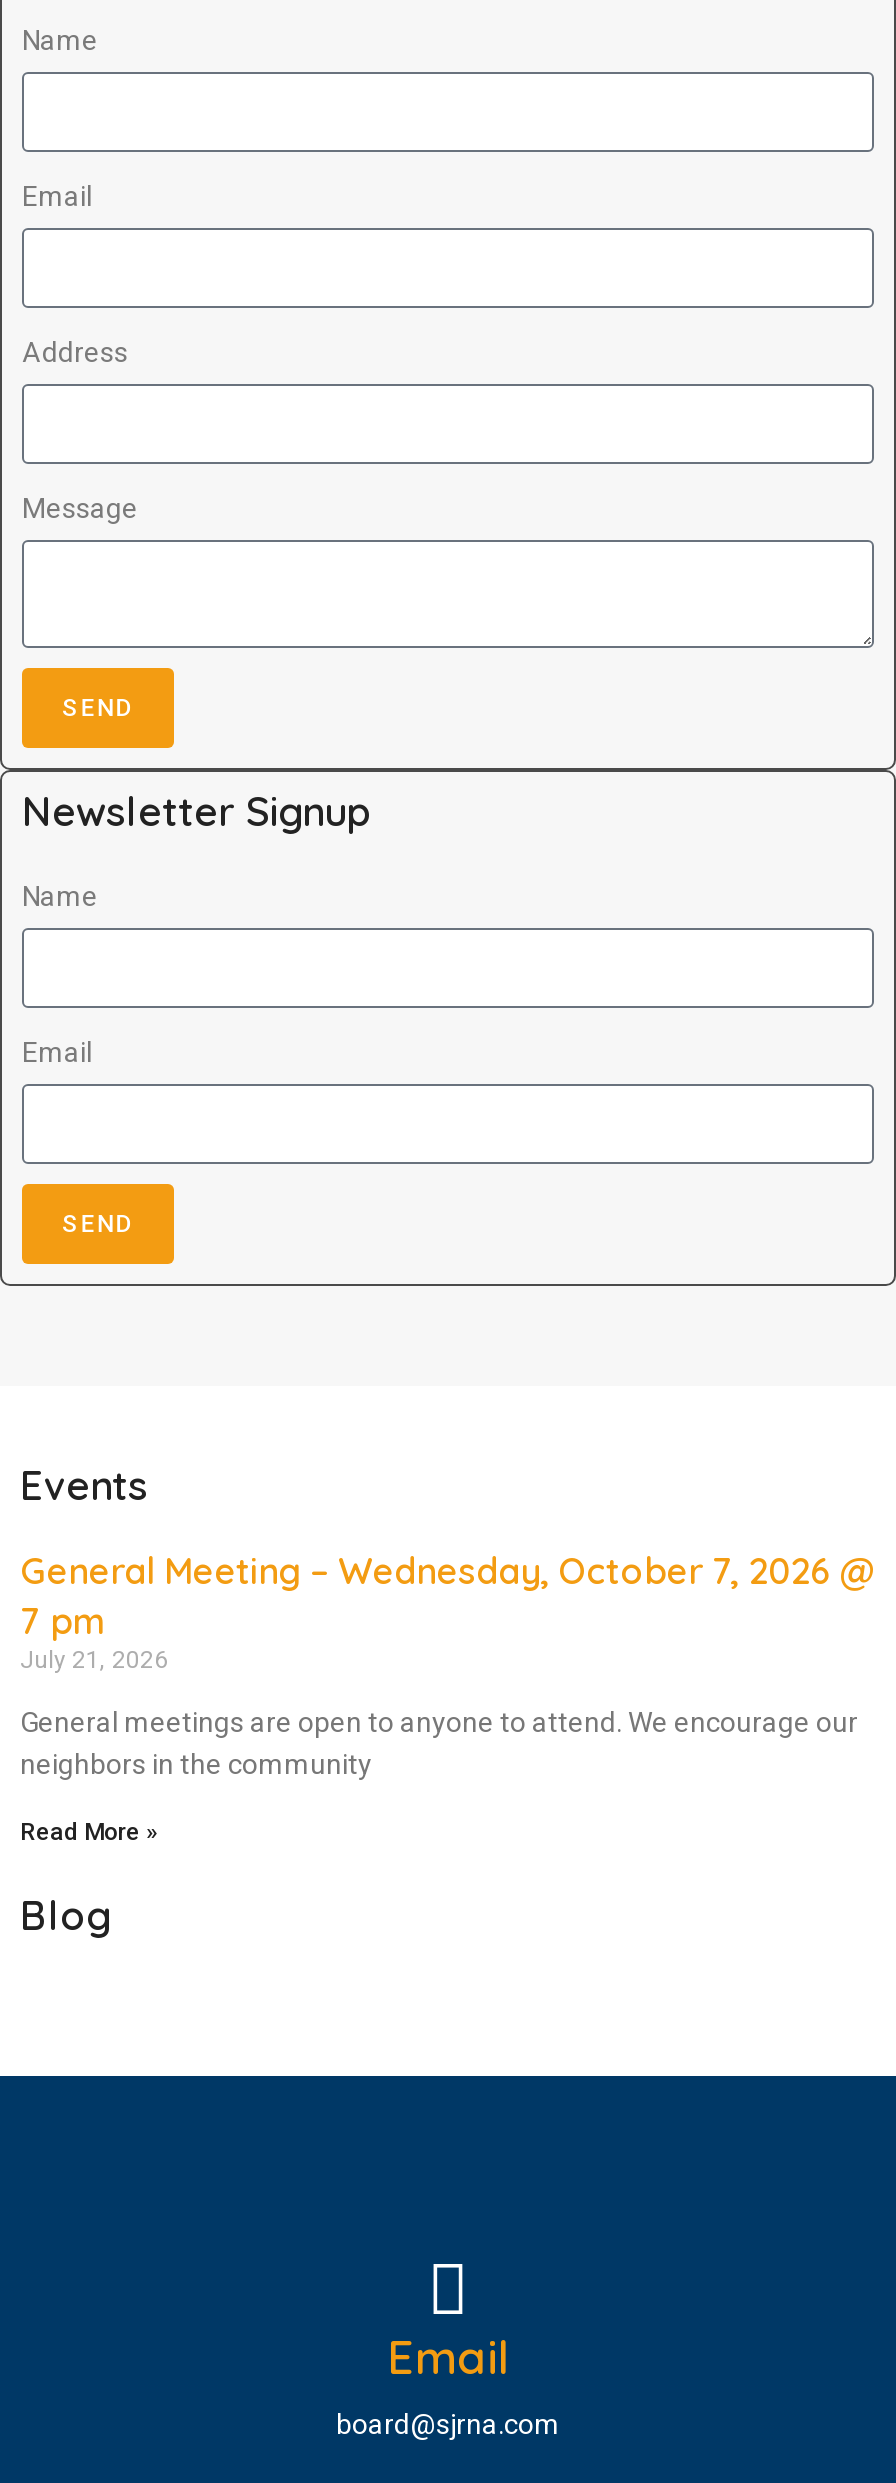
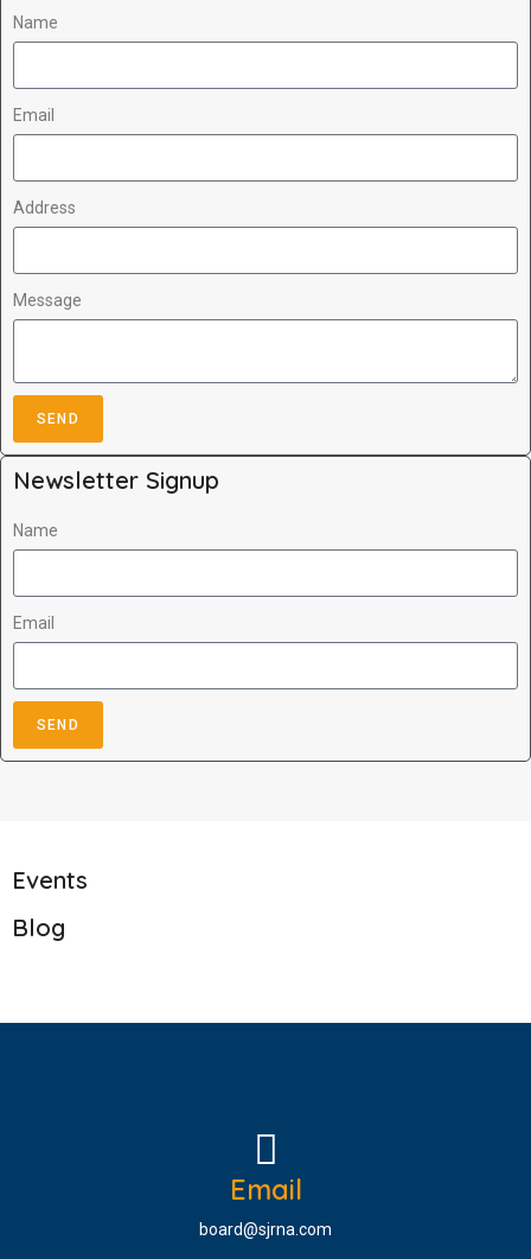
- General Meeting – Wednesday, October 7, 2026 @
- 7 pm
- July 21, 2026
- General meetings are open to anyone to attend. We encourage our
- neighbors in the community
- Read More »
